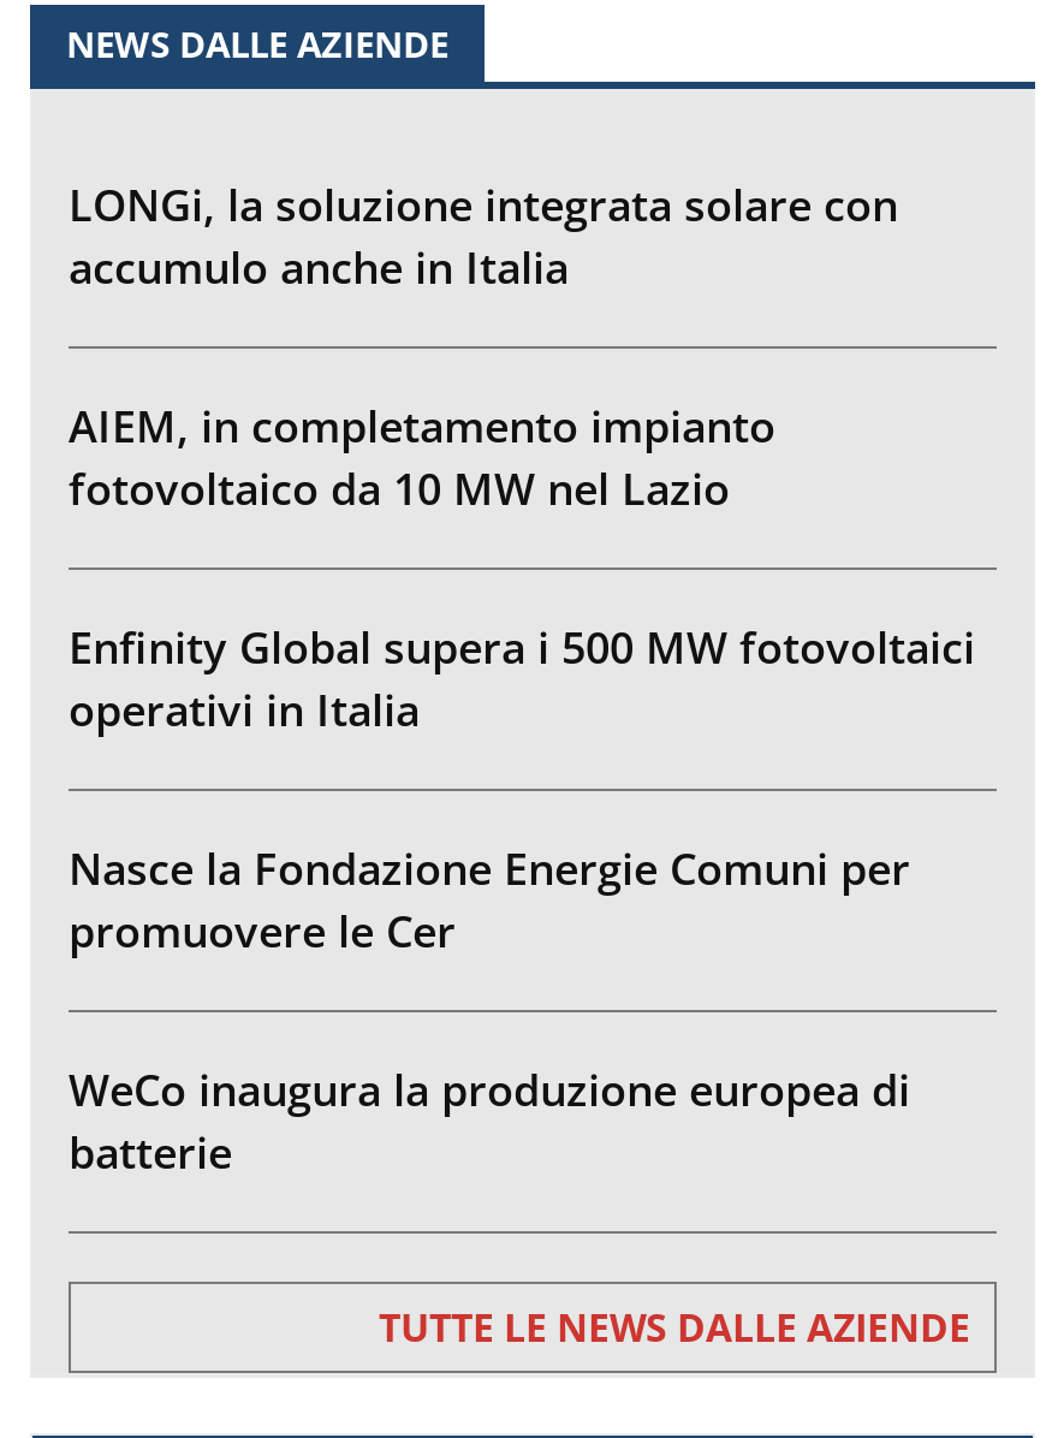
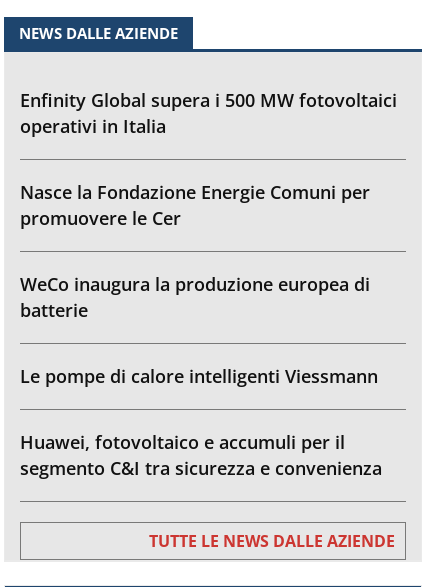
- LONGi, la soluzione integrata solare con
- accumulo anche in Italia
- AIEM, in completamento impianto
- fotovoltaico da 10 MW nel Lazio

moved up: Enfinity Global supera i 500 MW fotovoltaici | operativi in Italia | Nasce la Fondazione Energie Comuni per | promuovere le Cer | WeCo inaugura la produzione europea di | batterie

+ Le pompe di calore intelligenti Viessmann
+ Huawei, fotovoltaico e accumuli per il
+ segmento C&I tra sicurezza e convenienza
